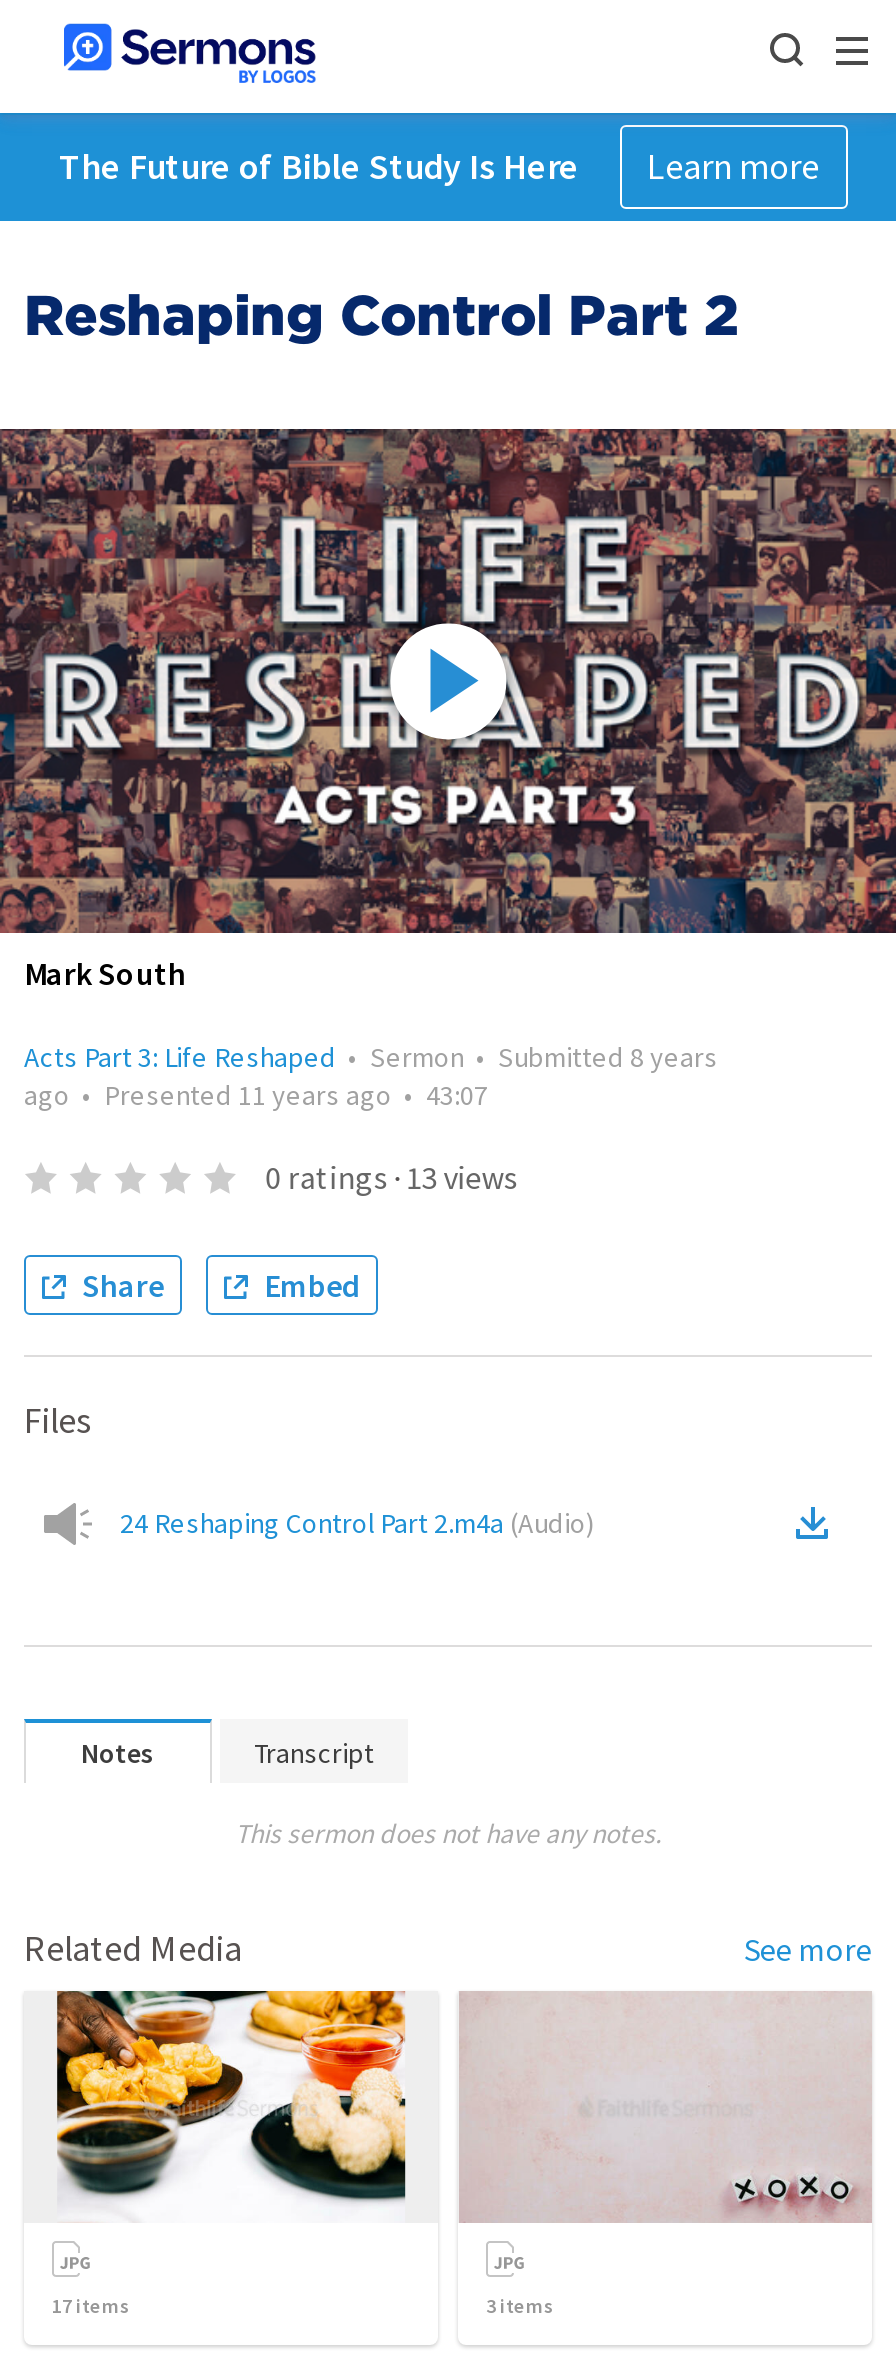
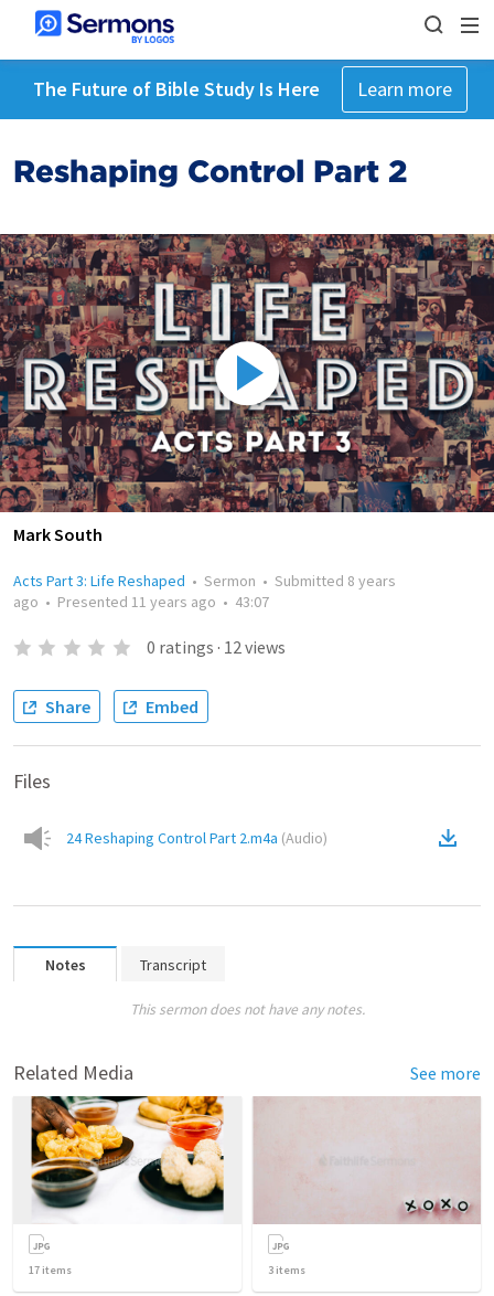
- 0 ratings · 13 views
+ 0 ratings · 12 views
